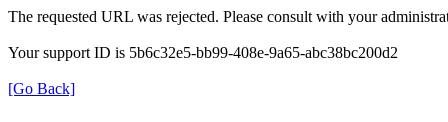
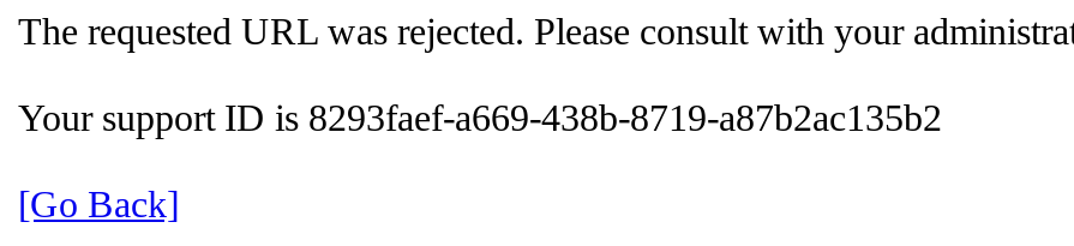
- Your support ID is 5b6c32e5-bb99-408e-9a65-abc38bc200d2
+ Your support ID is 8293faef-a669-438b-8719-a87b2ac135b2
